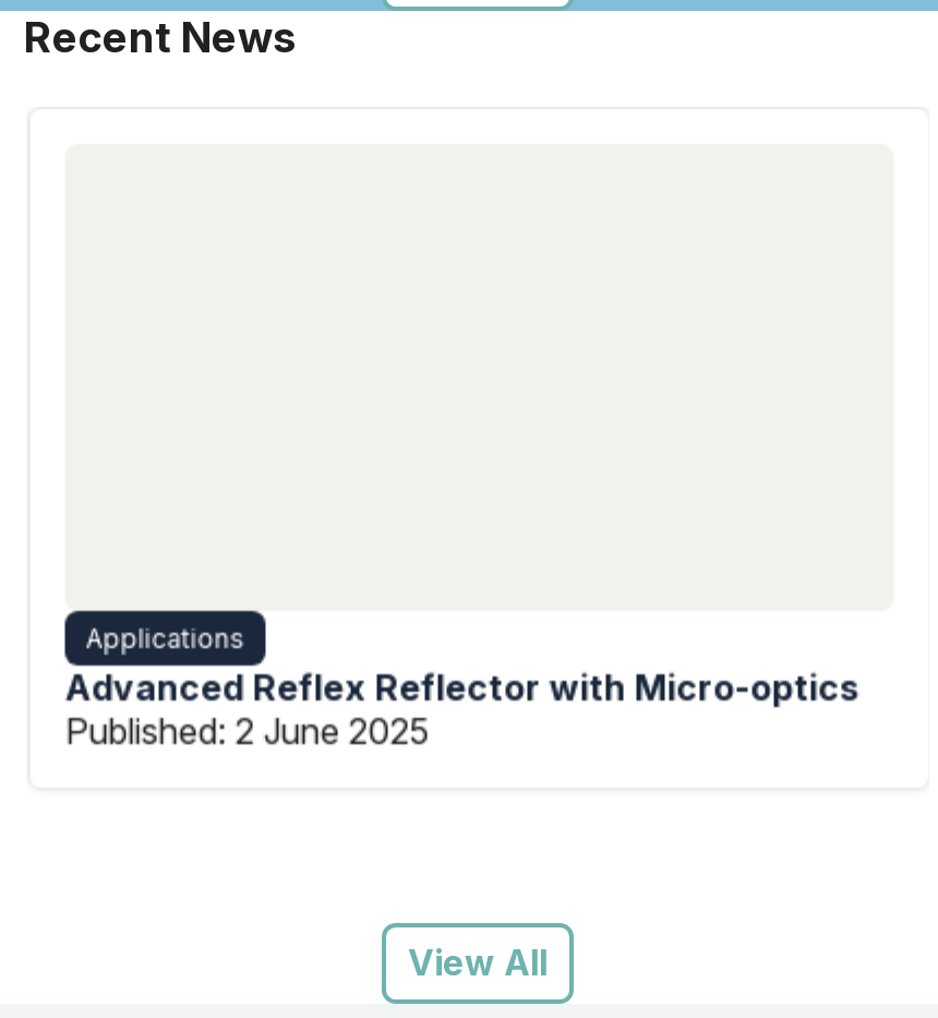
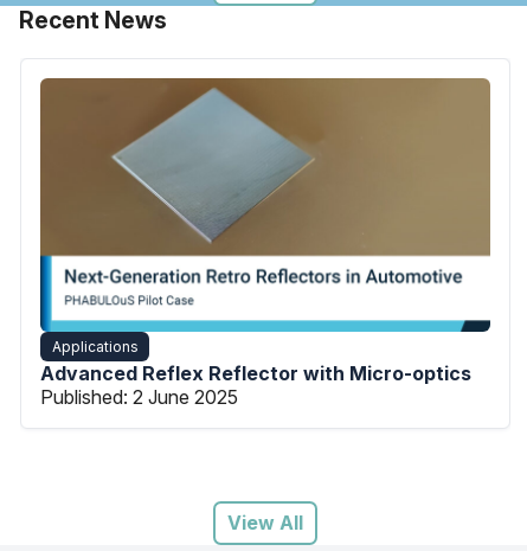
+ [image]
